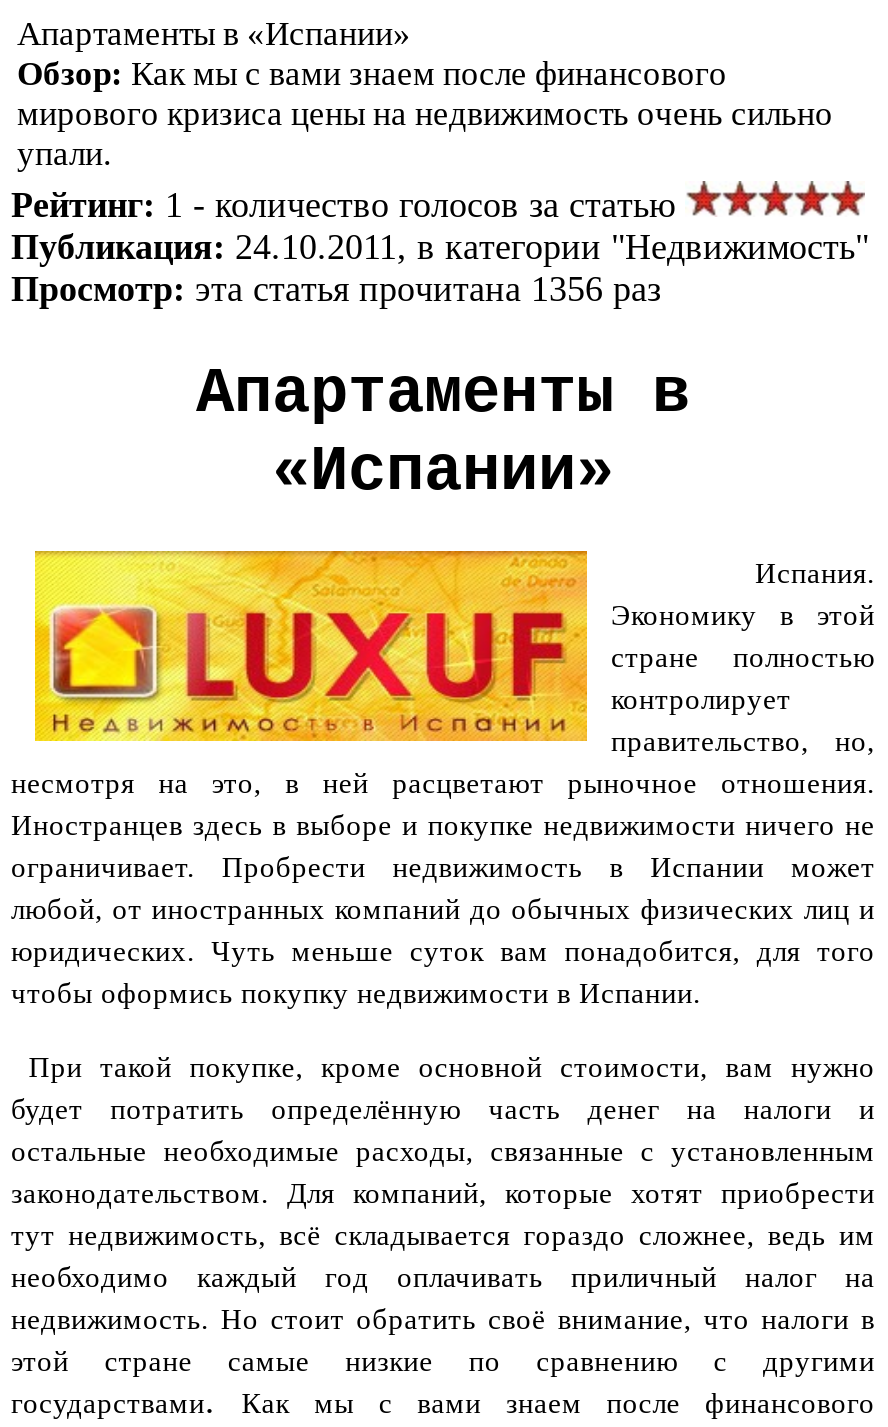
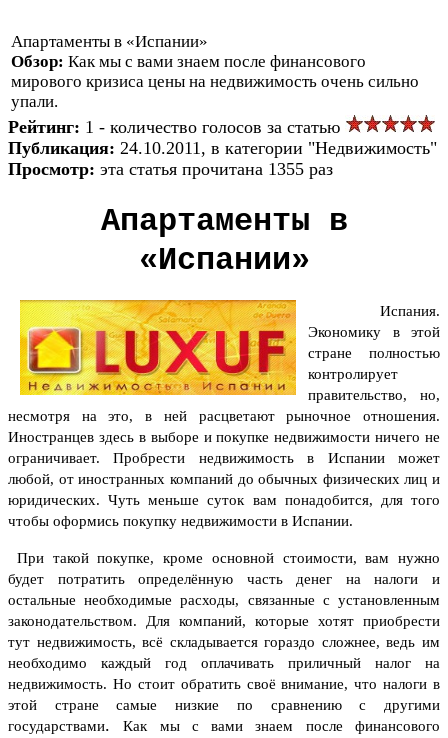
- Просмотр: эта статья прочитана 1356 раз
+ Просмотр: эта статья прочитана 1355 раз
